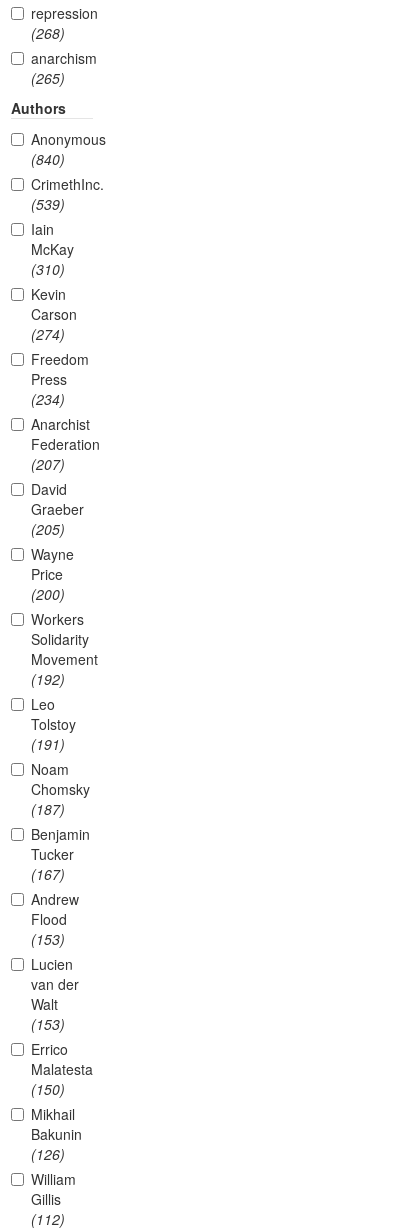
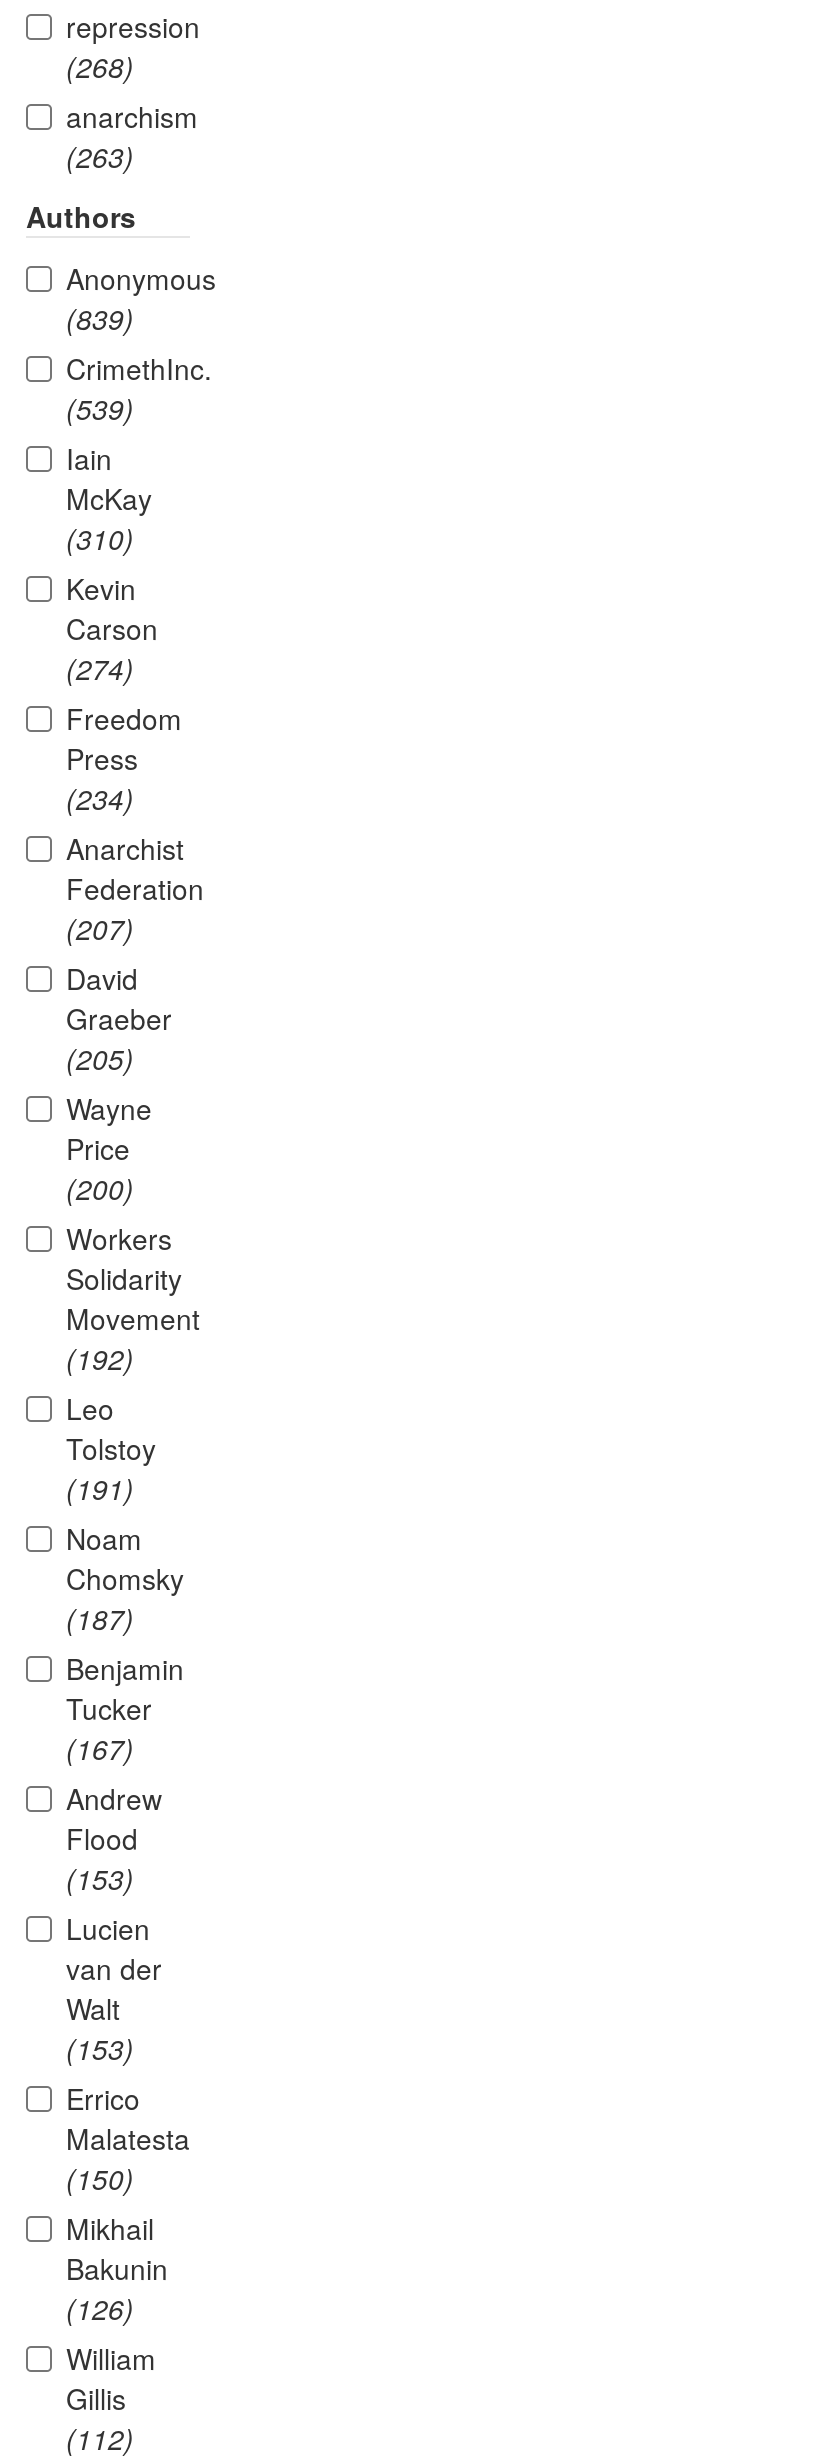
- (265)
+ (263)

- (840)
+ (839)
